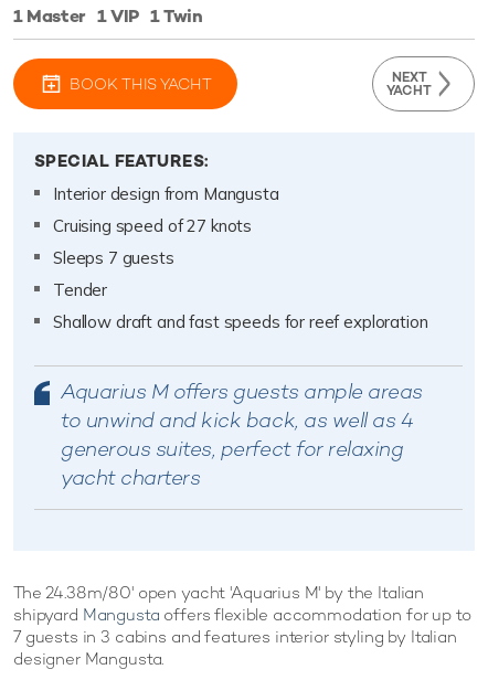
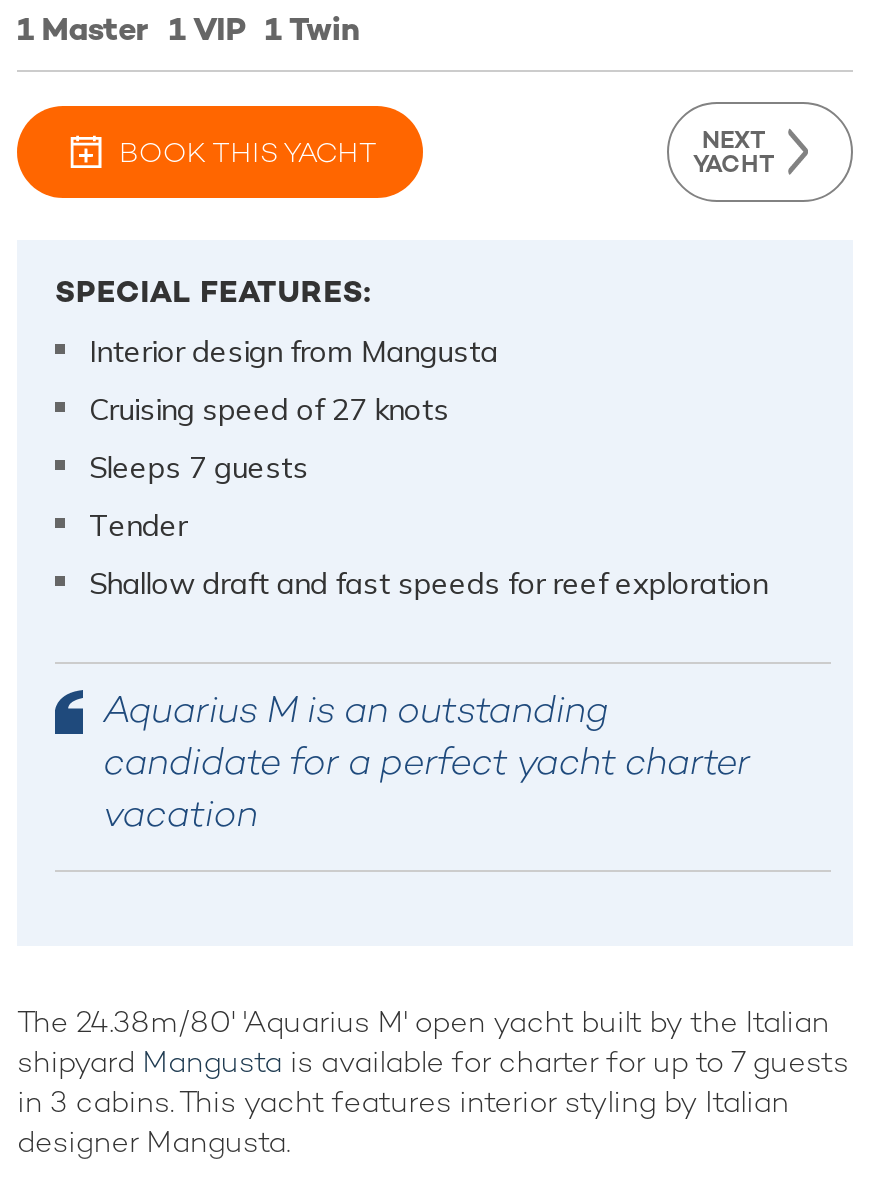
- Aquarius M offers guests ample areas
- to unwind and kick back, as well as 4
- generous suites, perfect for relaxing
- yacht charters
+ Aquarius M is an outstanding
+ candidate for a perfect yacht charter
+ vacation

- The 24.38m/80' open yacht 'Aquarius M' by the Italian
- shipyard Mangusta offers flexible accommodation for up to
- 7 guests in 3 cabins and features interior styling by Italian
+ The 24.38m/80' 'Aquarius M' open yacht built by the Italian
+ shipyard Mangusta is available for charter for up to 7 guests
+ in 3 cabins. This yacht features interior styling by Italian
